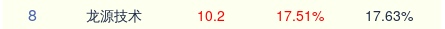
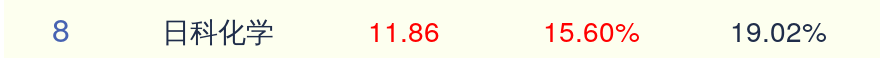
- 龙源技术
- 10.2
- 17.51%
- 17.63%
+ 日科化学
+ 11.86
+ 15.60%
+ 19.02%
